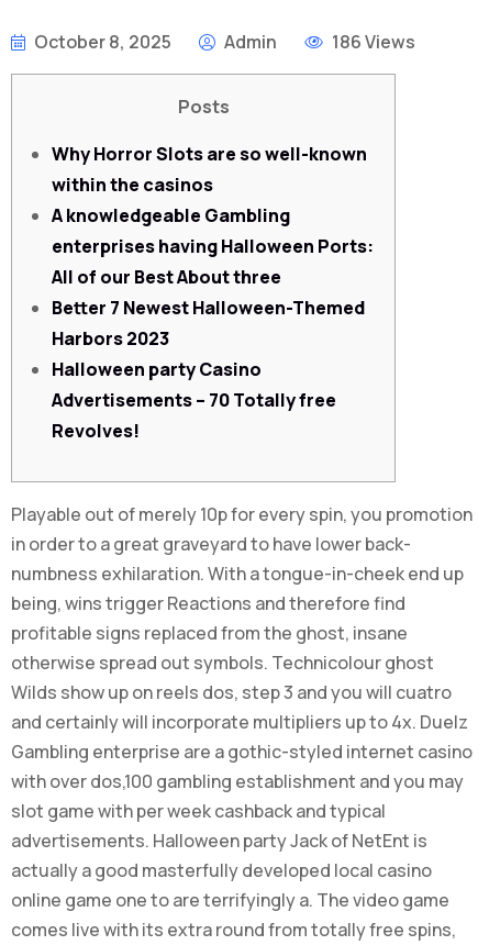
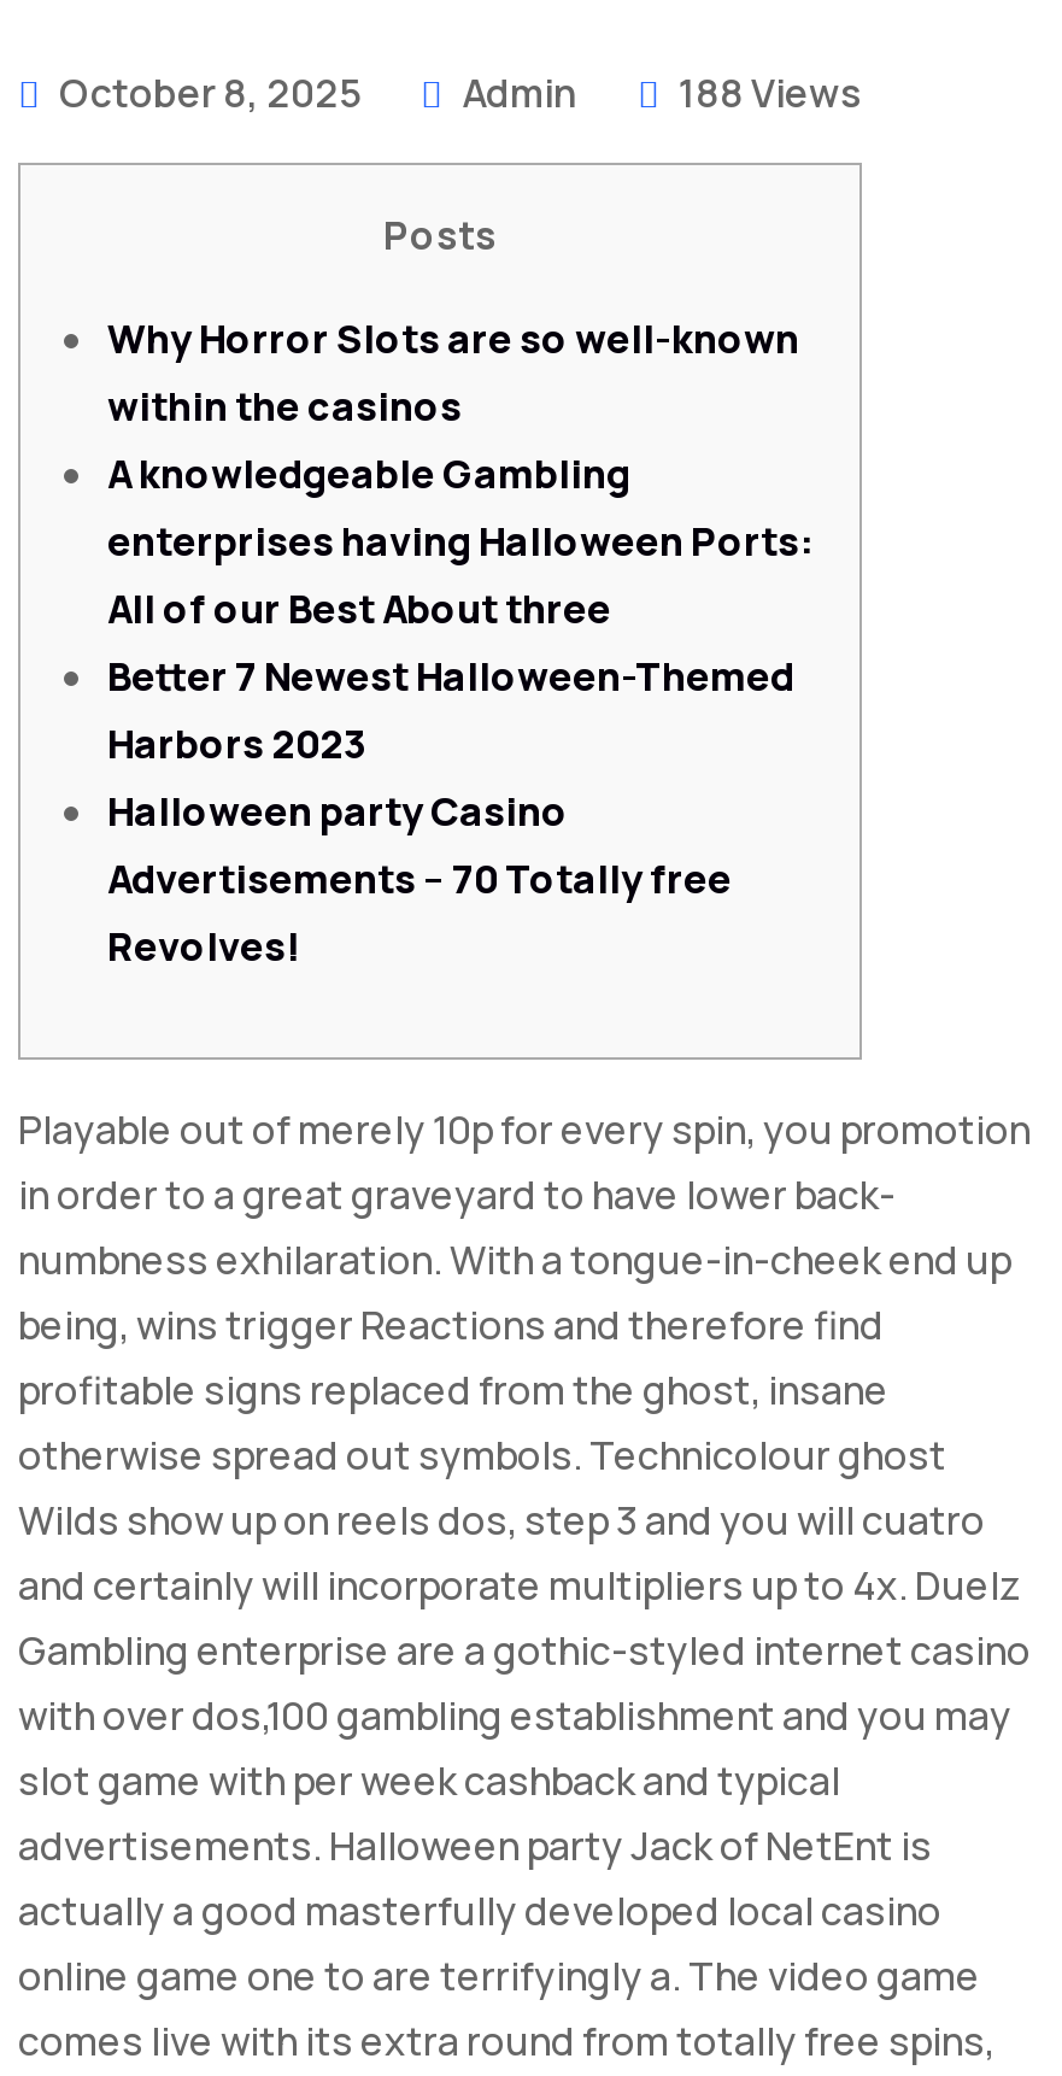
- 186 Views
+ 188 Views
